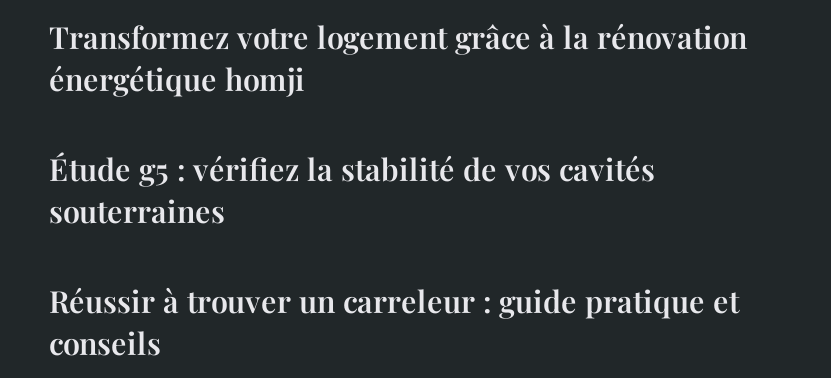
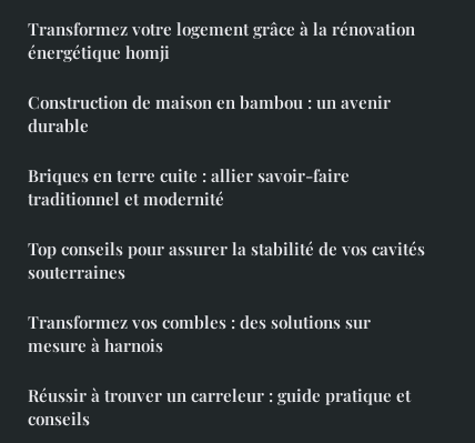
- Étude g5 : vérifiez la stabilité de vos cavités
+ Construction de maison en bambou : un avenir
+ durable
+ Briques en terre cuite : allier savoir-faire
+ traditionnel et modernité
+ Top conseils pour assurer la stabilité de vos cavités

+ Transformez vos combles : des solutions sur
+ mesure à harnois
